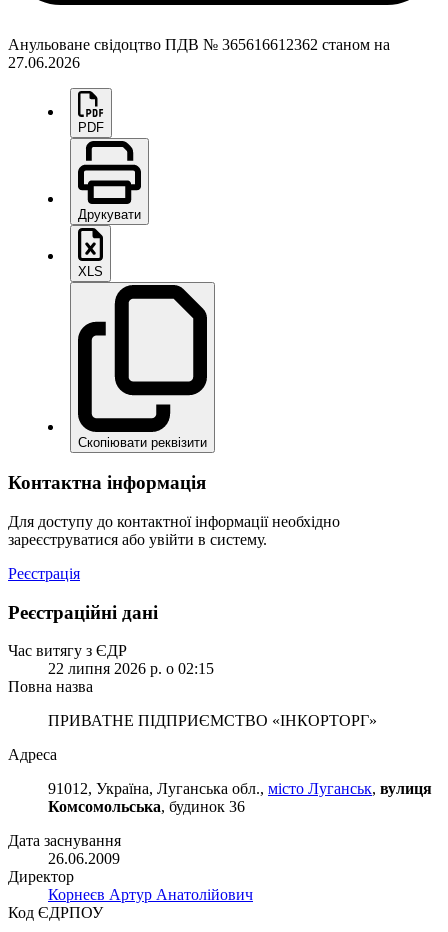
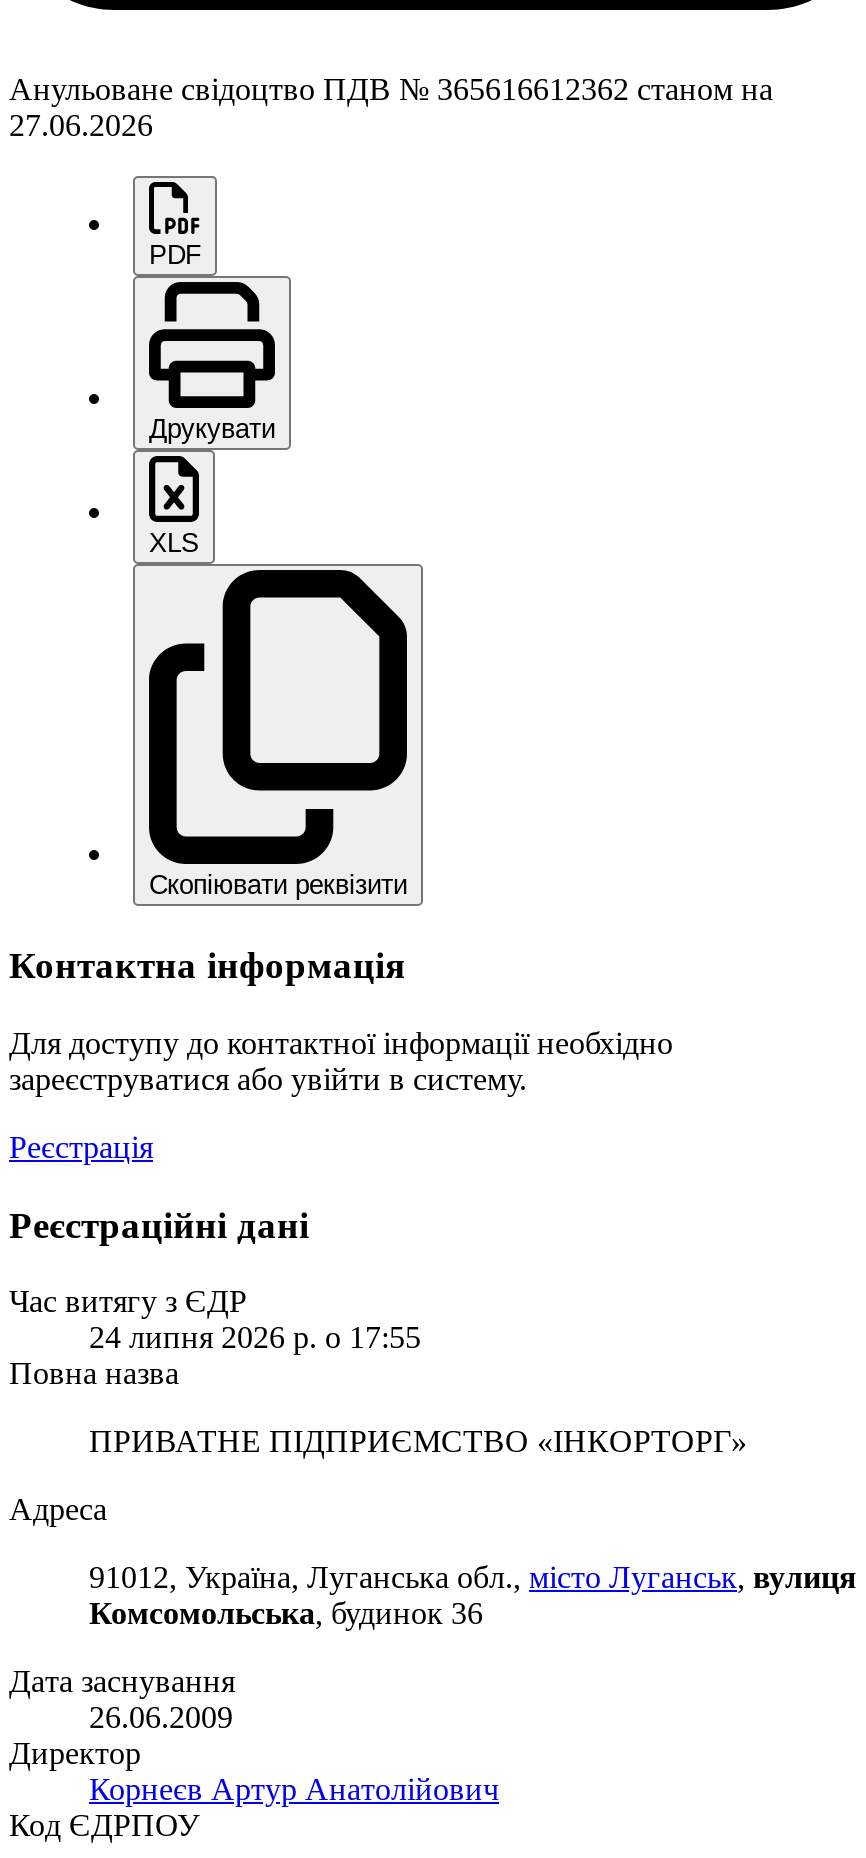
- 22 липня 2026 р. о 02:15
+ 24 липня 2026 р. о 17:55
